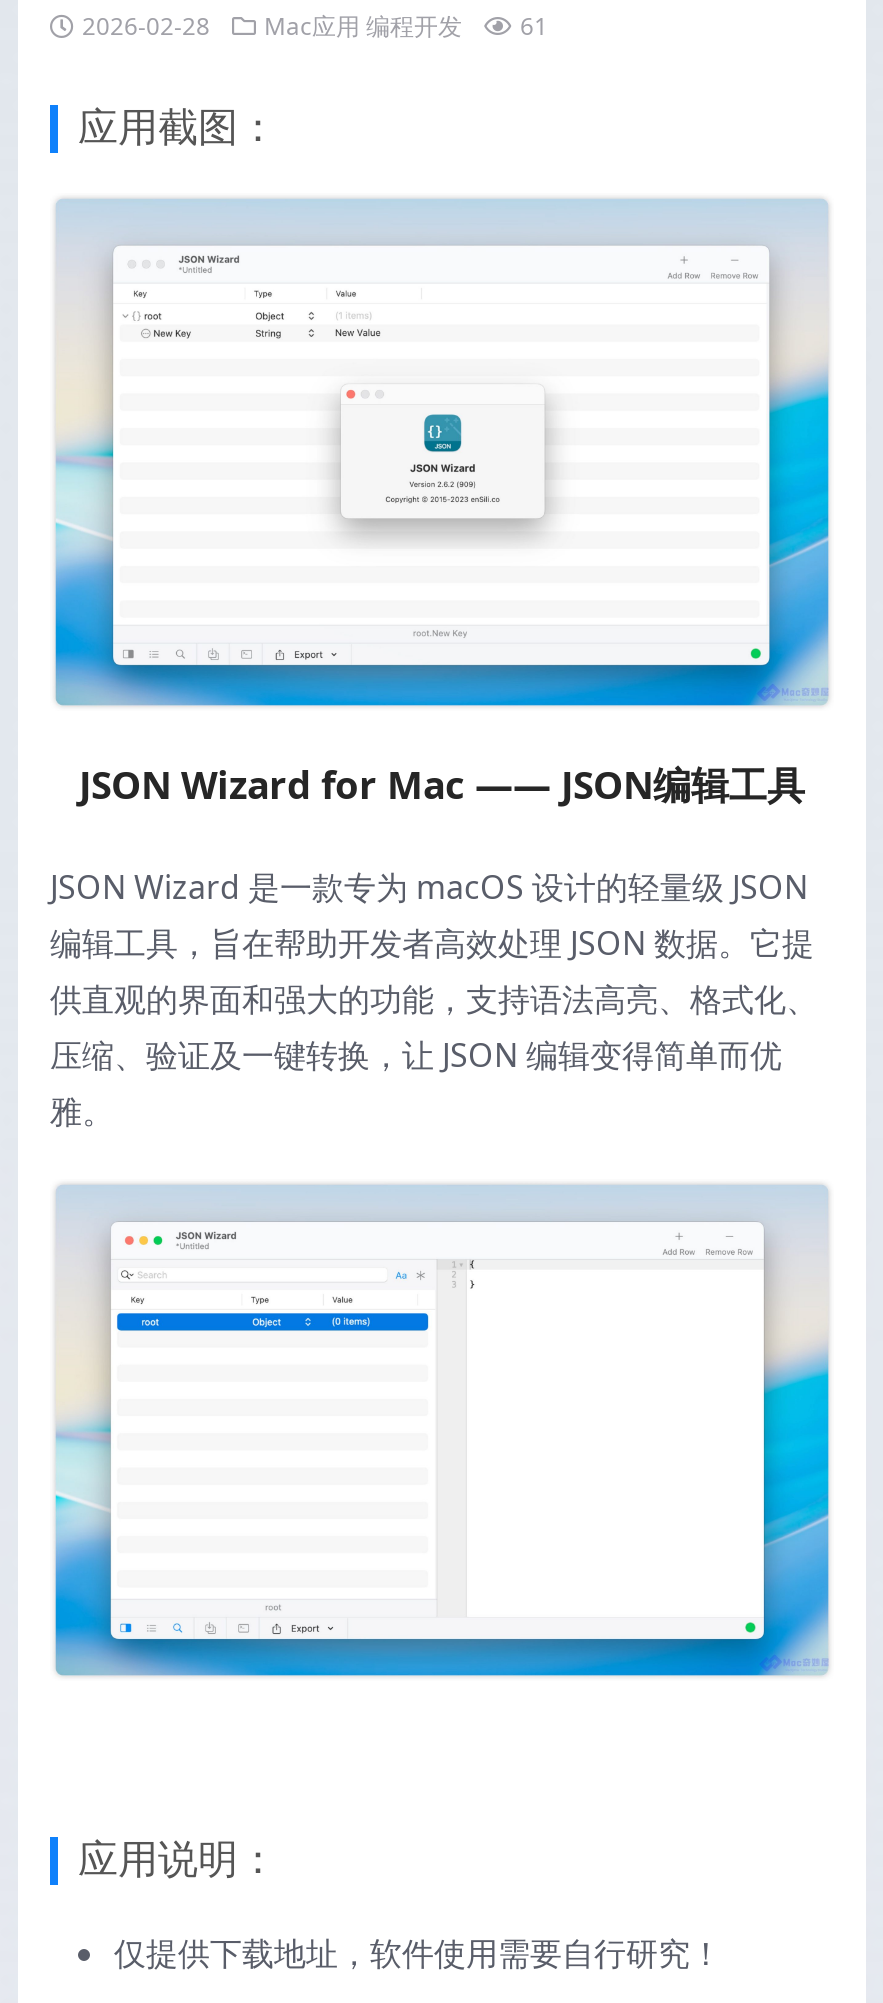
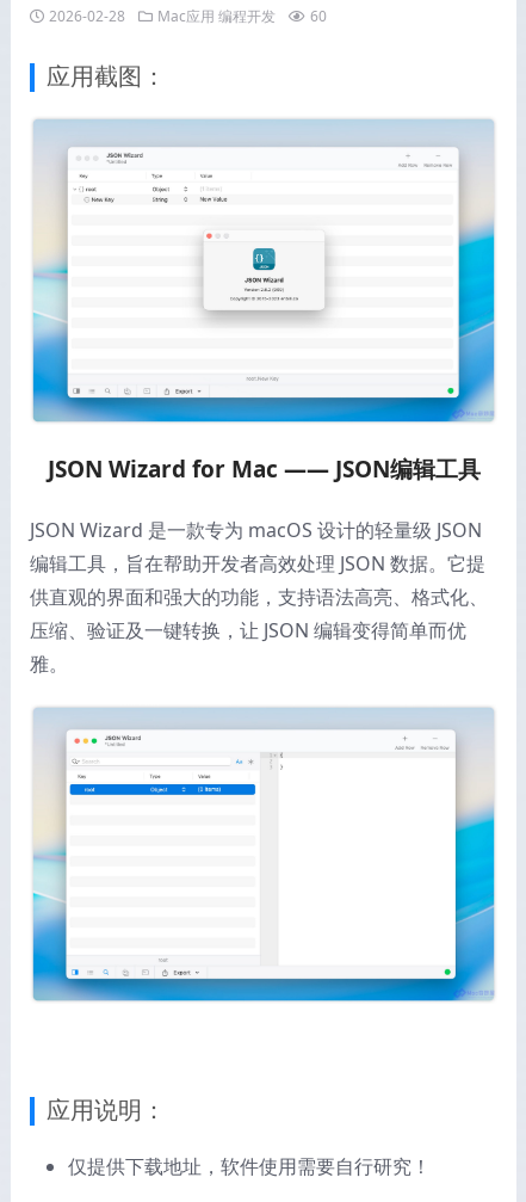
- 2026-02-28 Mac应用 编程开发 61
+ 2026-02-28 Mac应用 编程开发 60
